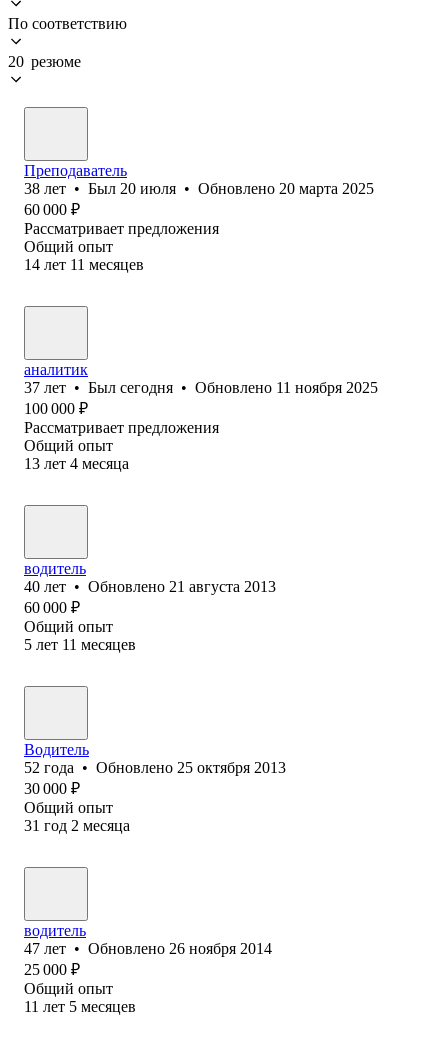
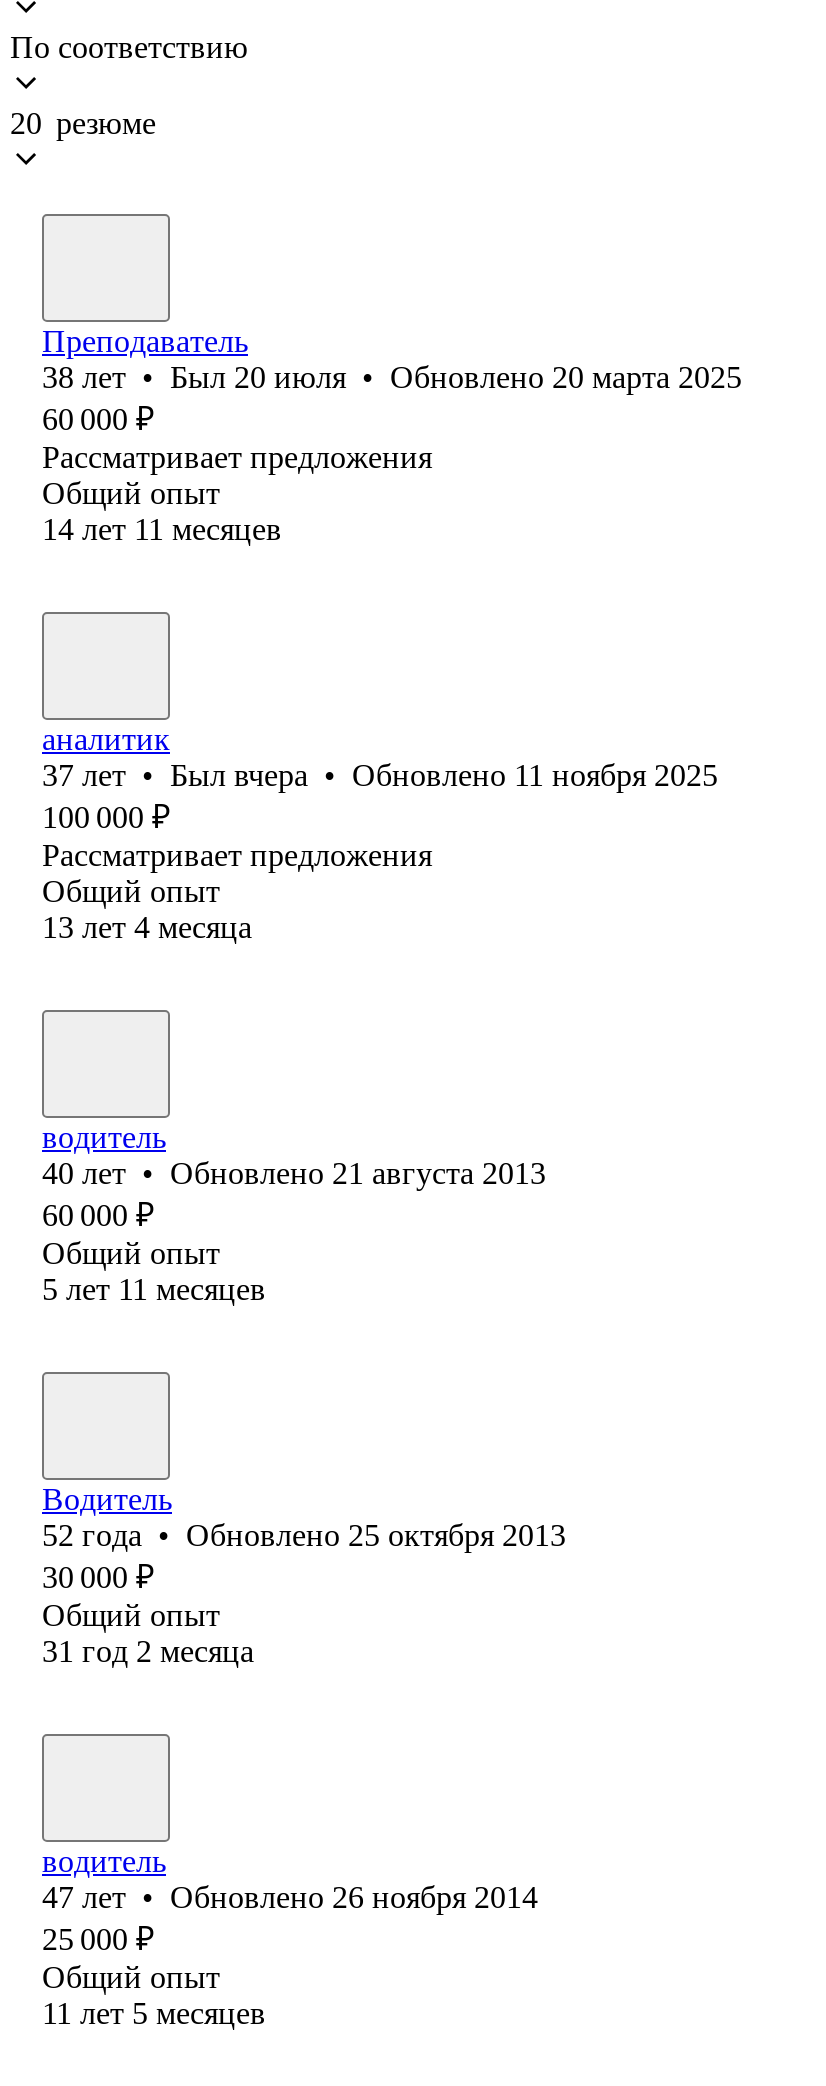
- 37 лет • Был сегодня • Обновлено 11 ноября 2025
+ 37 лет • Был вчера • Обновлено 11 ноября 2025
